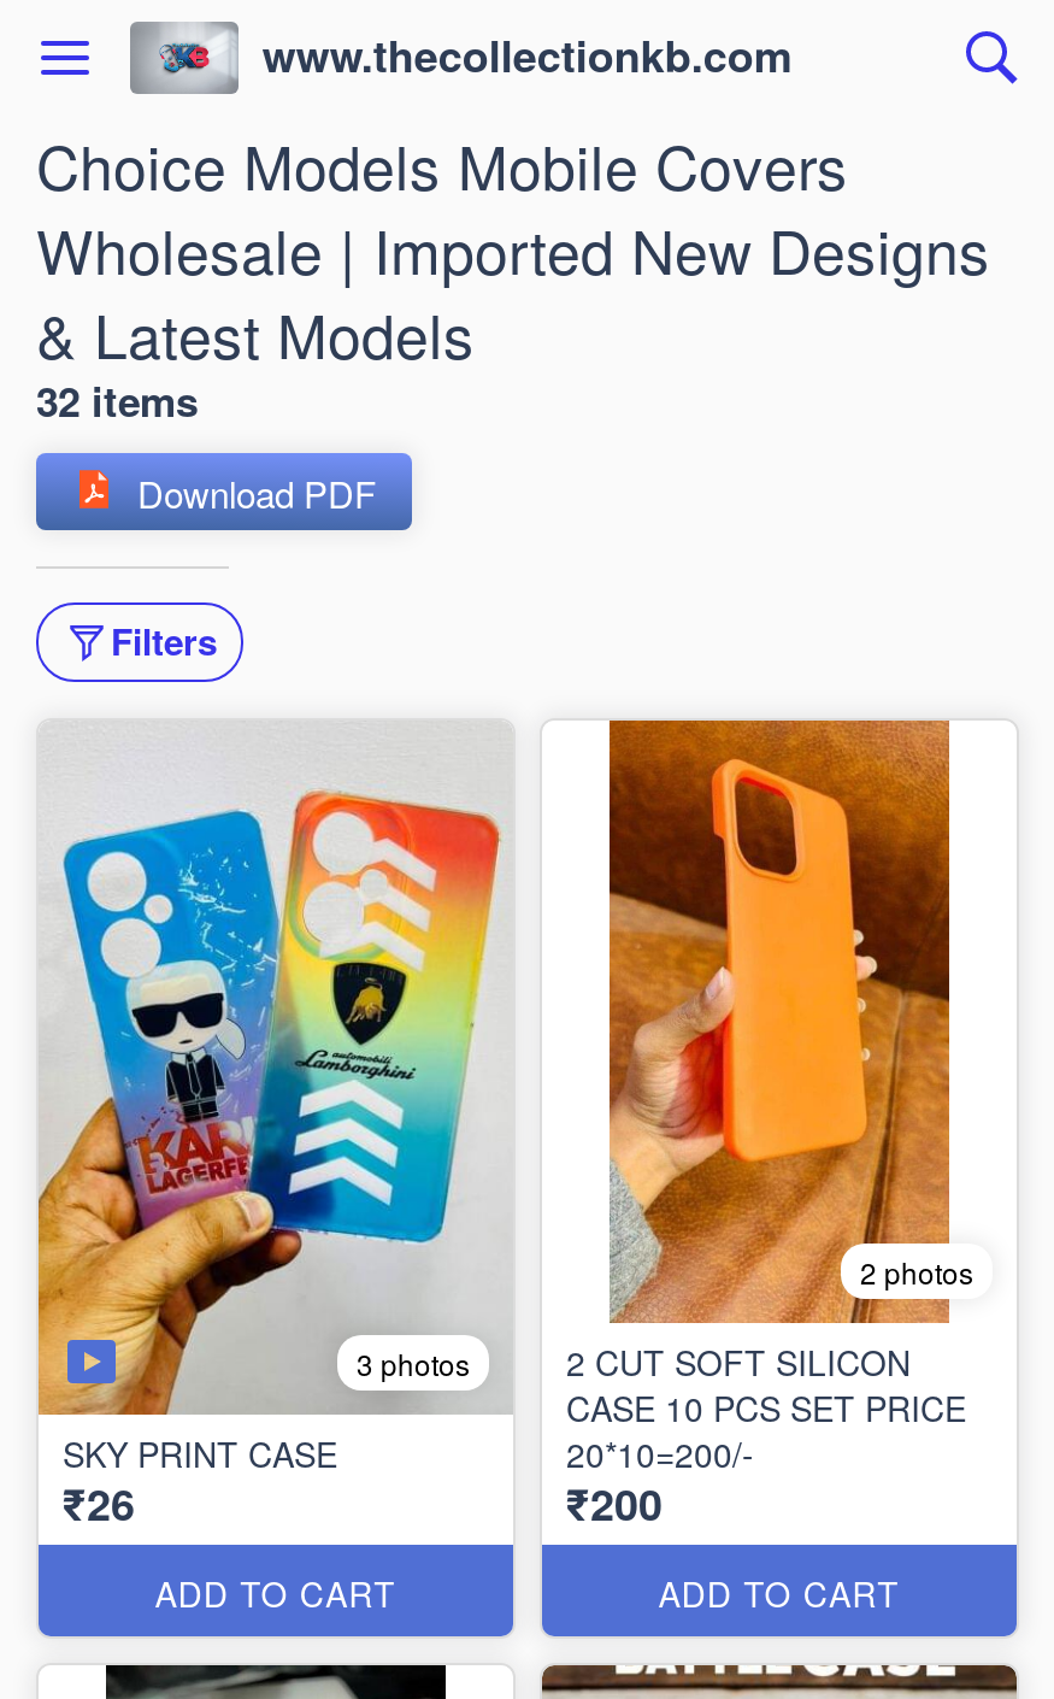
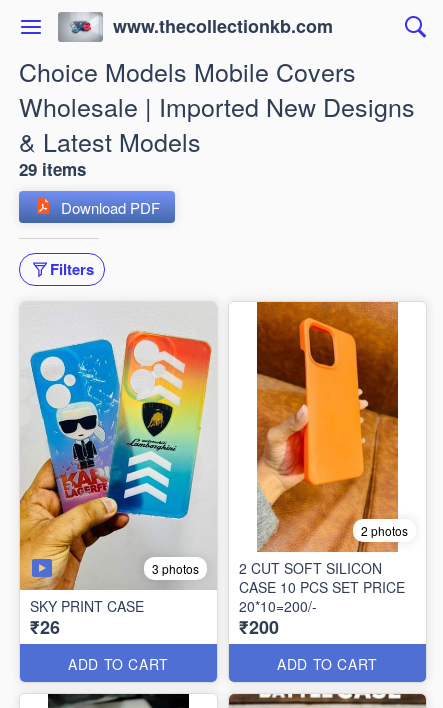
- 32 items
+ 29 items
